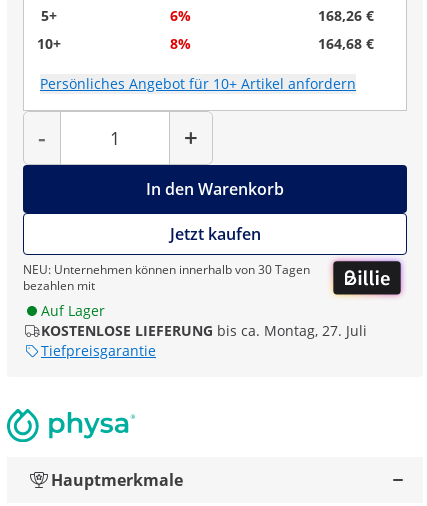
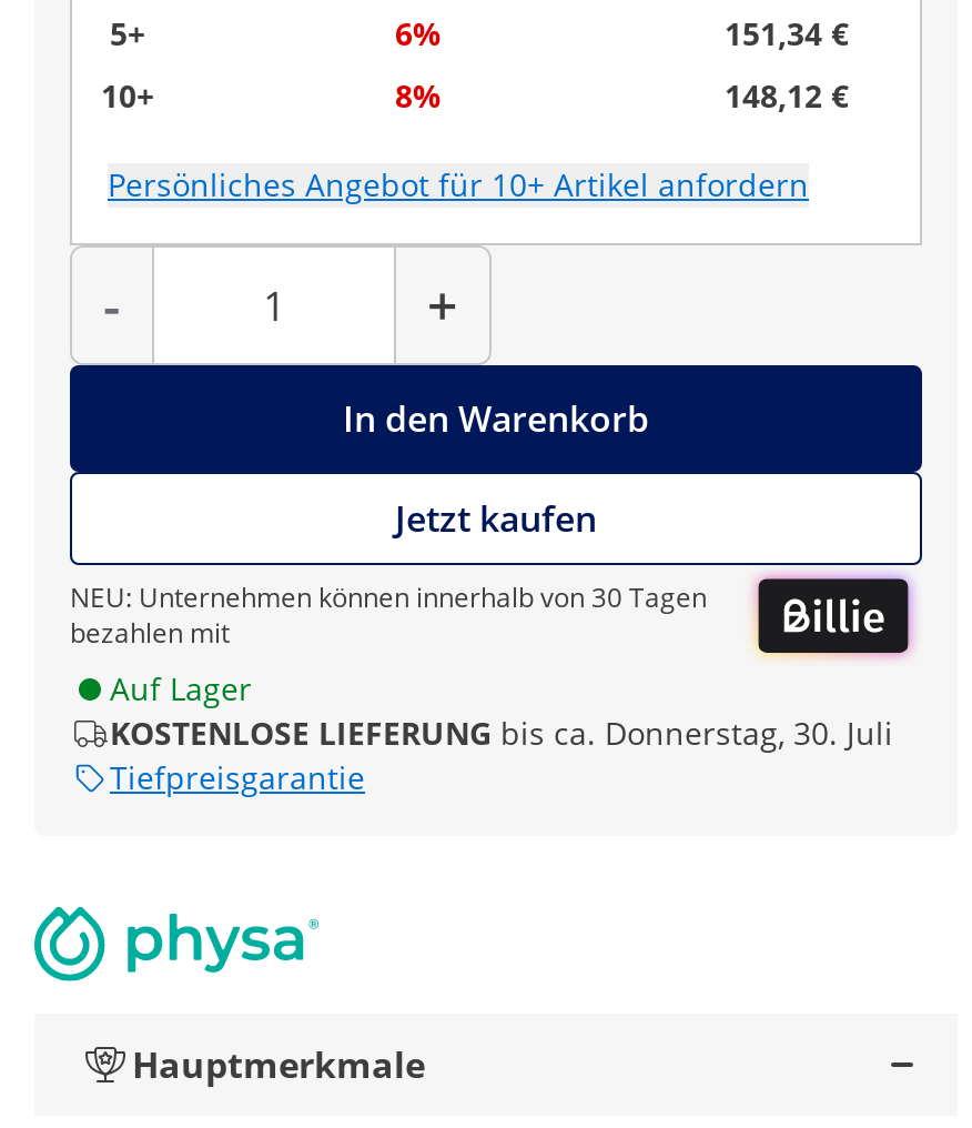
- 168,26 €
+ 151,34 €

- 164,68 €
+ 148,12 €

- KOSTENLOSE LIEFERUNG bis ca. Montag, 27. Juli
+ KOSTENLOSE LIEFERUNG bis ca. Donnerstag, 30. Juli
